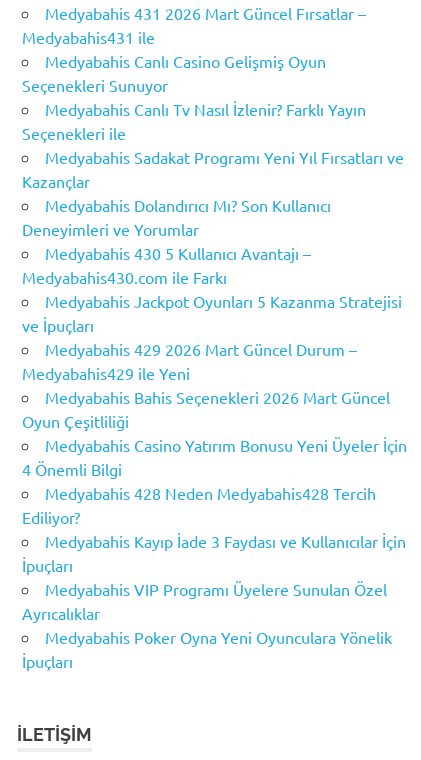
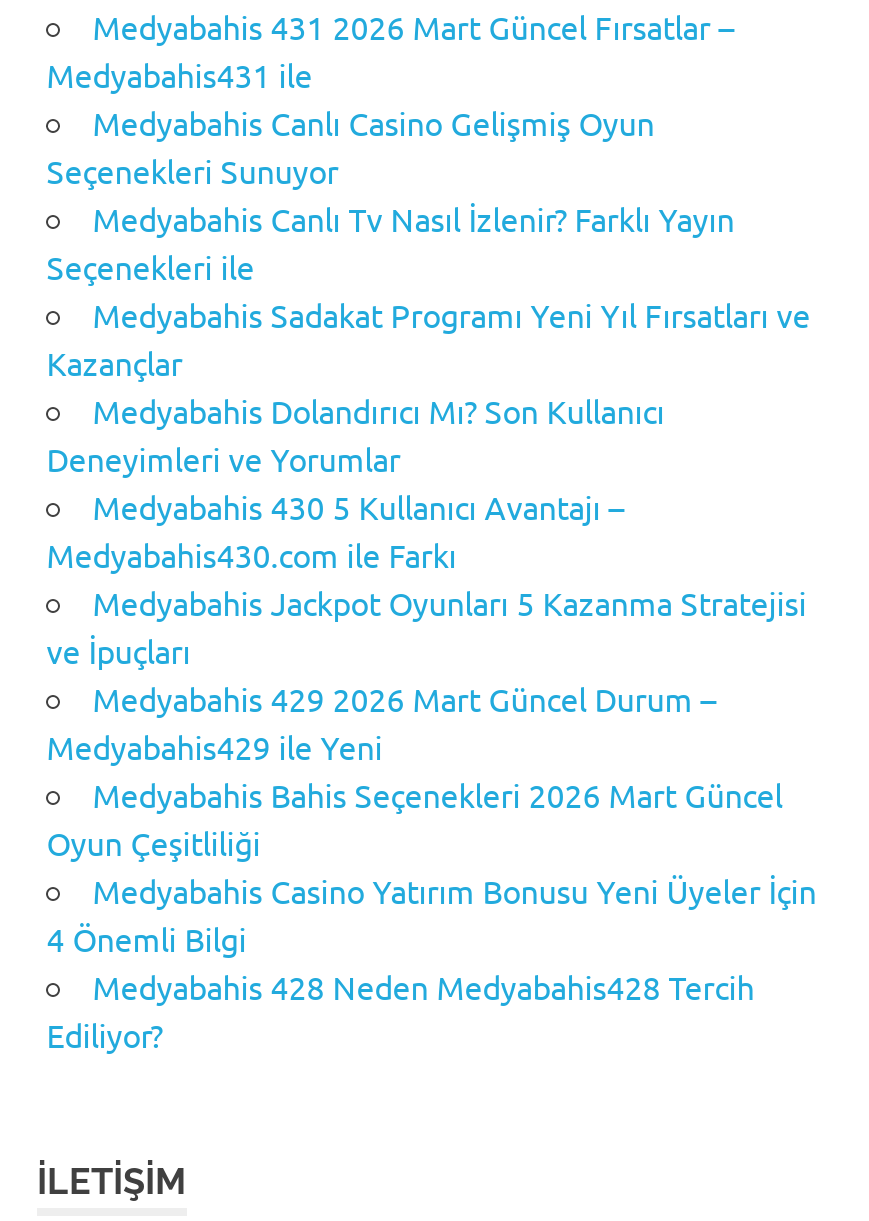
- Medyabahis Kayıp İade 3 Faydası ve Kullanıcılar İçin
- İpuçları
- Medyabahis VIP Programı Üyelere Sunulan Özel
- Ayrıcalıklar
- Medyabahis Poker Oyna Yeni Oyunculara Yönelik
- İpuçları
